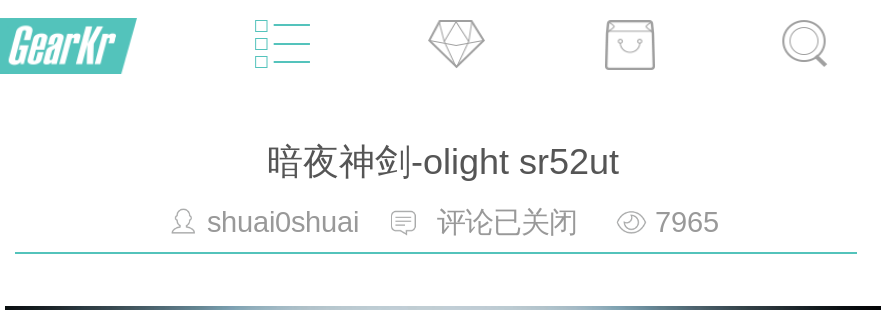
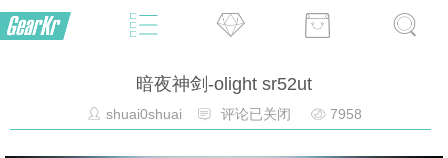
- 7965
+ 7958
